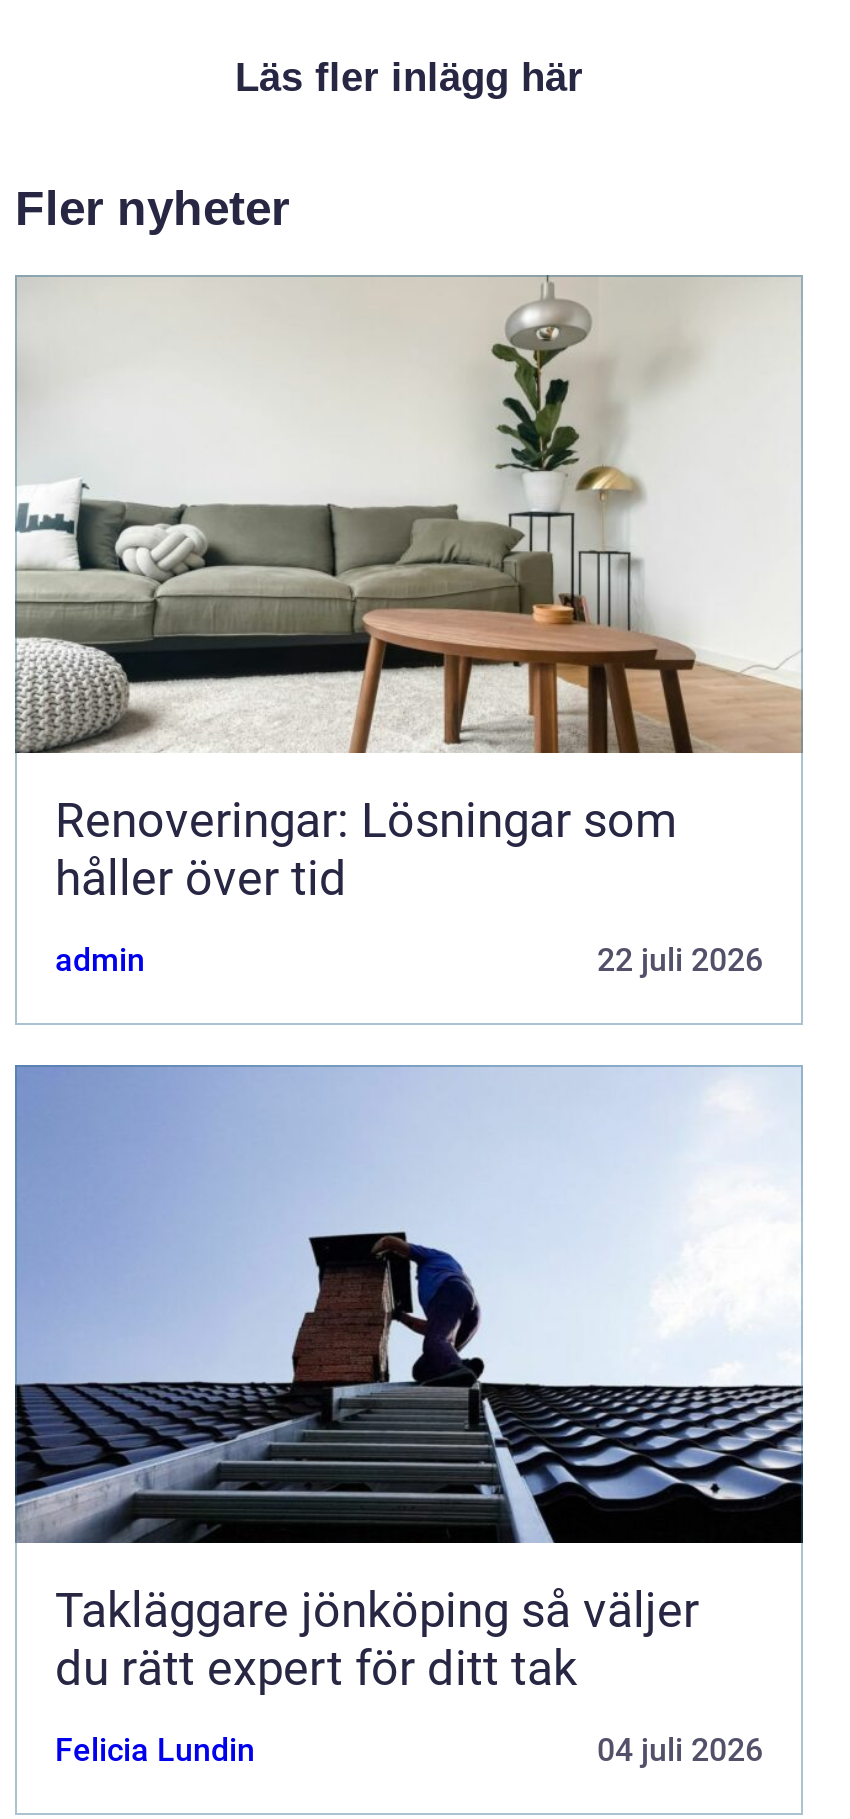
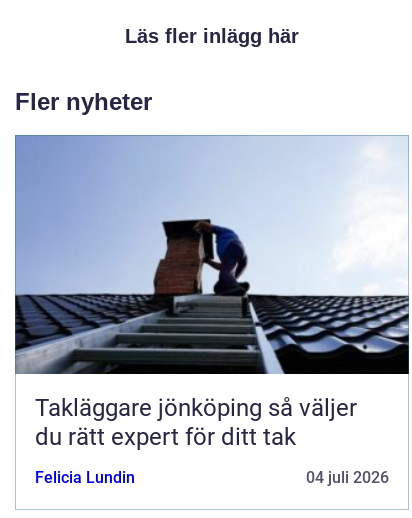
- [image]
- Renoveringar: Lösningar som
- håller över tid
- admin
- 22 juli 2026
